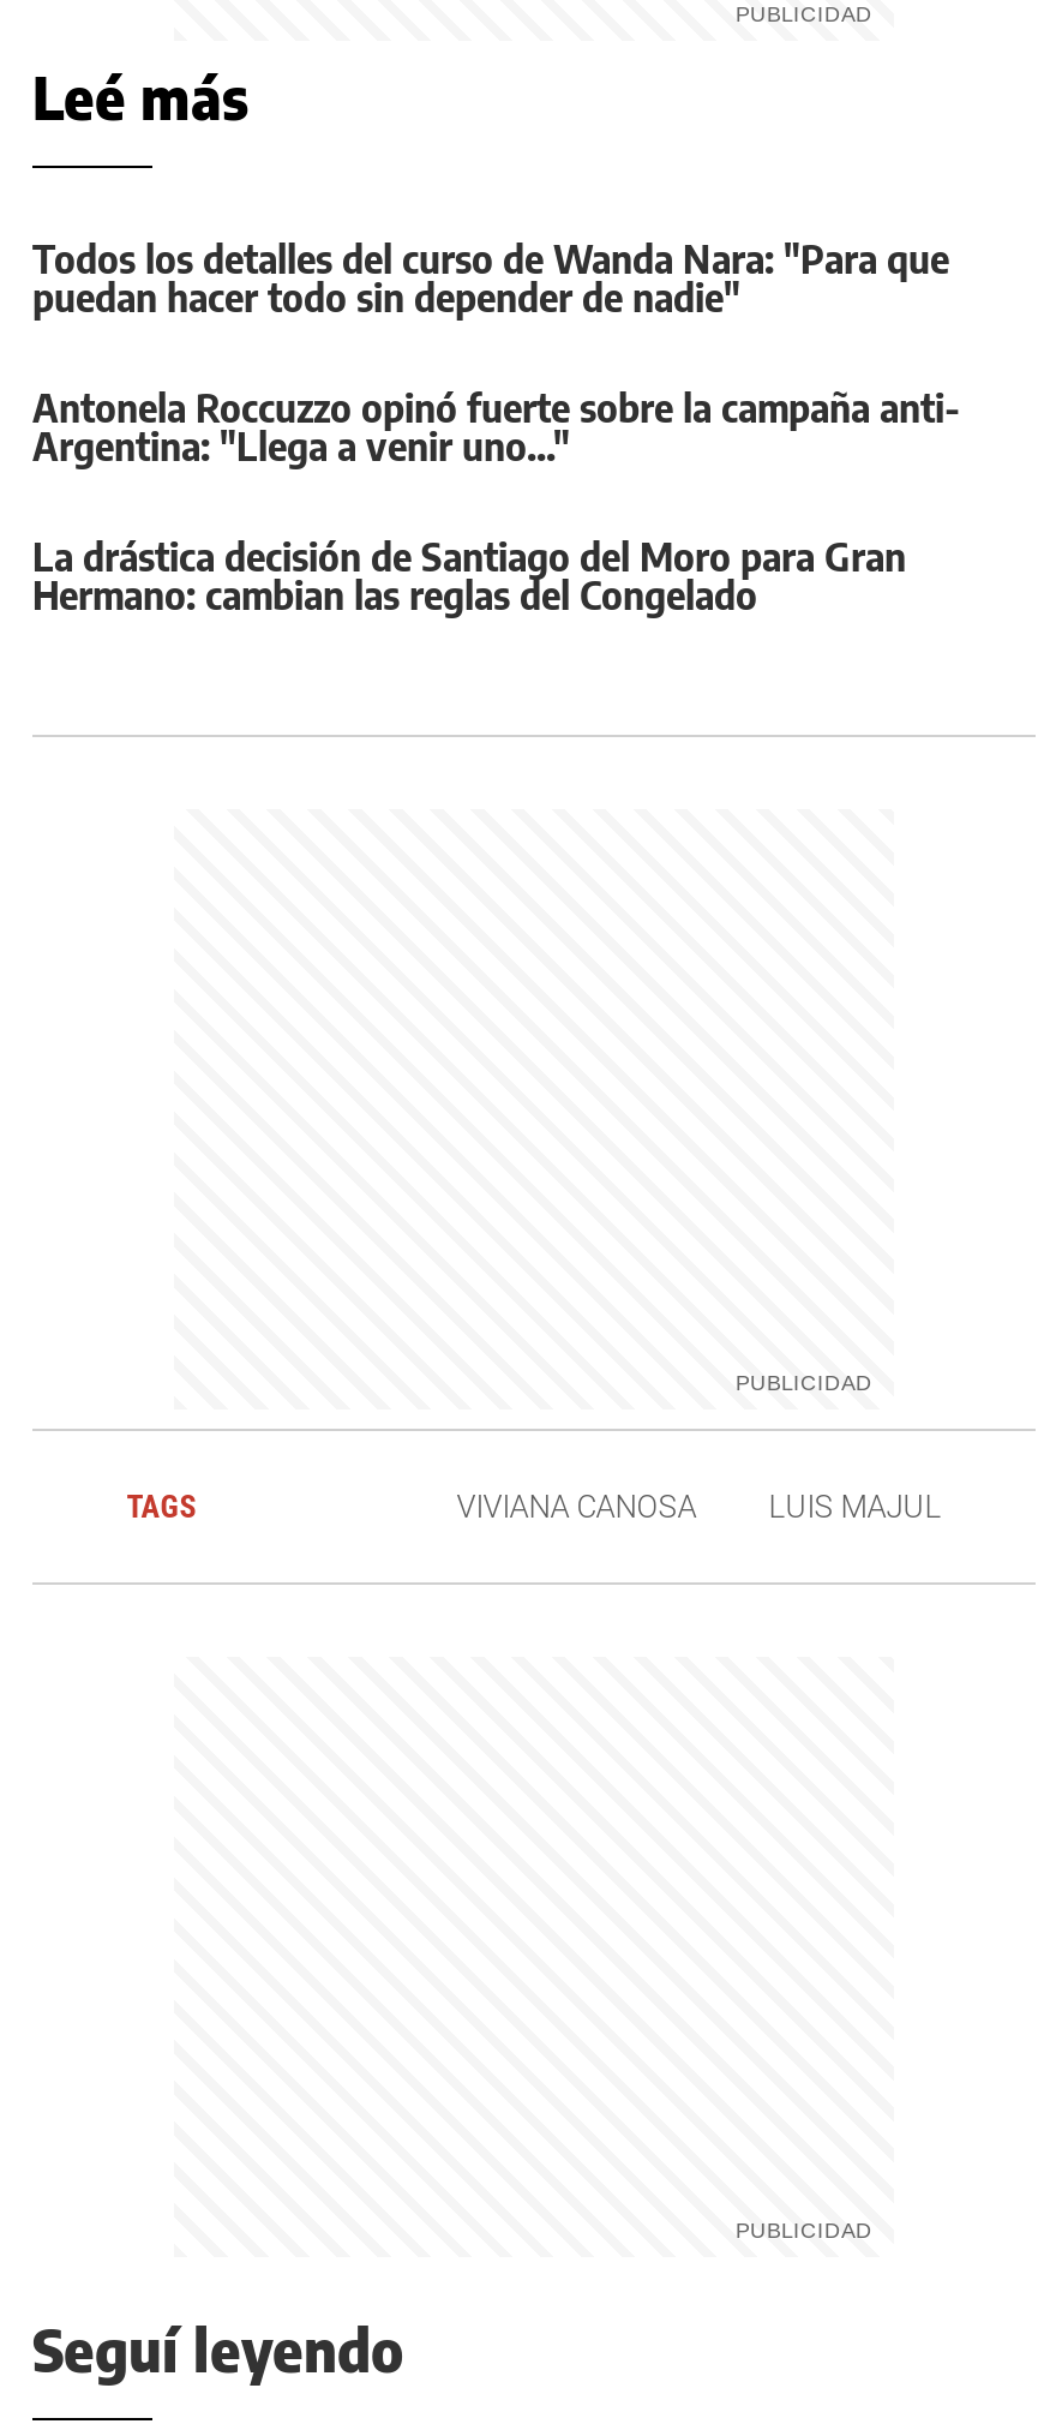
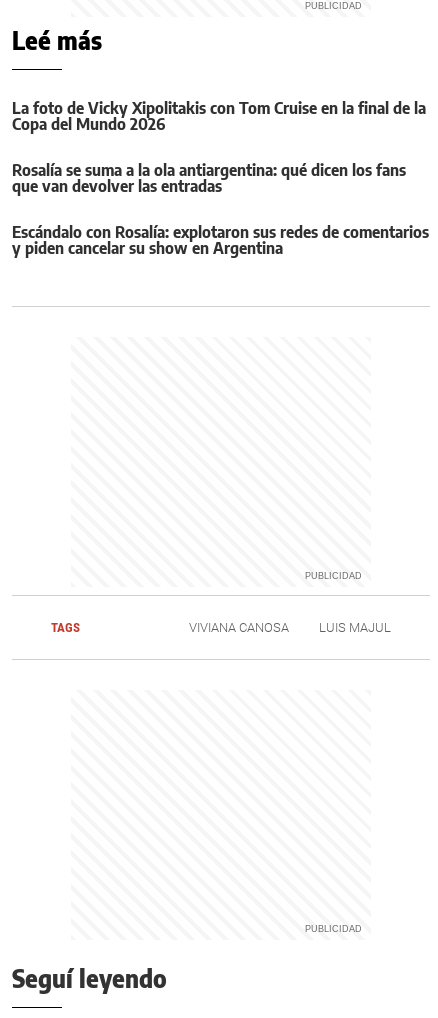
- Todos los detalles del curso de Wanda Nara: "Para que
- puedan hacer todo sin depender de nadie"
+ La foto de Vicky Xipolitakis con Tom Cruise en la final de la
+ Copa del Mundo 2026

- Antonela Roccuzzo opinó fuerte sobre la campaña anti-
- Argentina: "Llega a venir uno..."
+ Rosalía se suma a la ola antiargentina: qué dicen los fans
+ que van devolver las entradas

- La drástica decisión de Santiago del Moro para Gran
- Hermano: cambian las reglas del Congelado
+ Escándalo con Rosalía: explotaron sus redes de comentarios
+ y piden cancelar su show en Argentina
